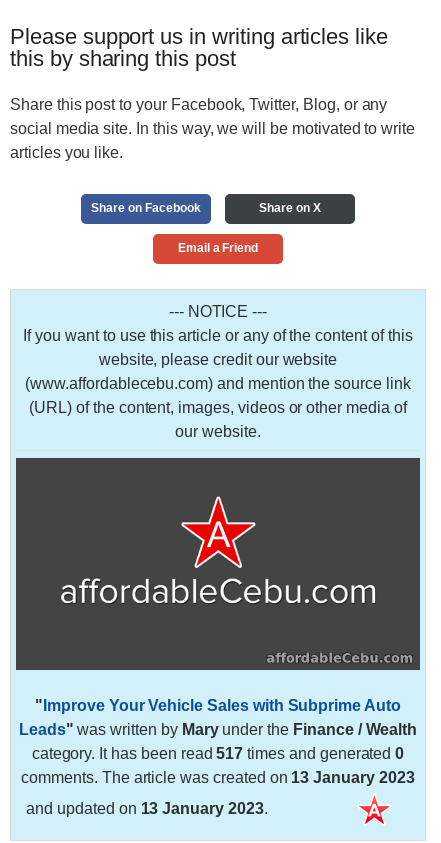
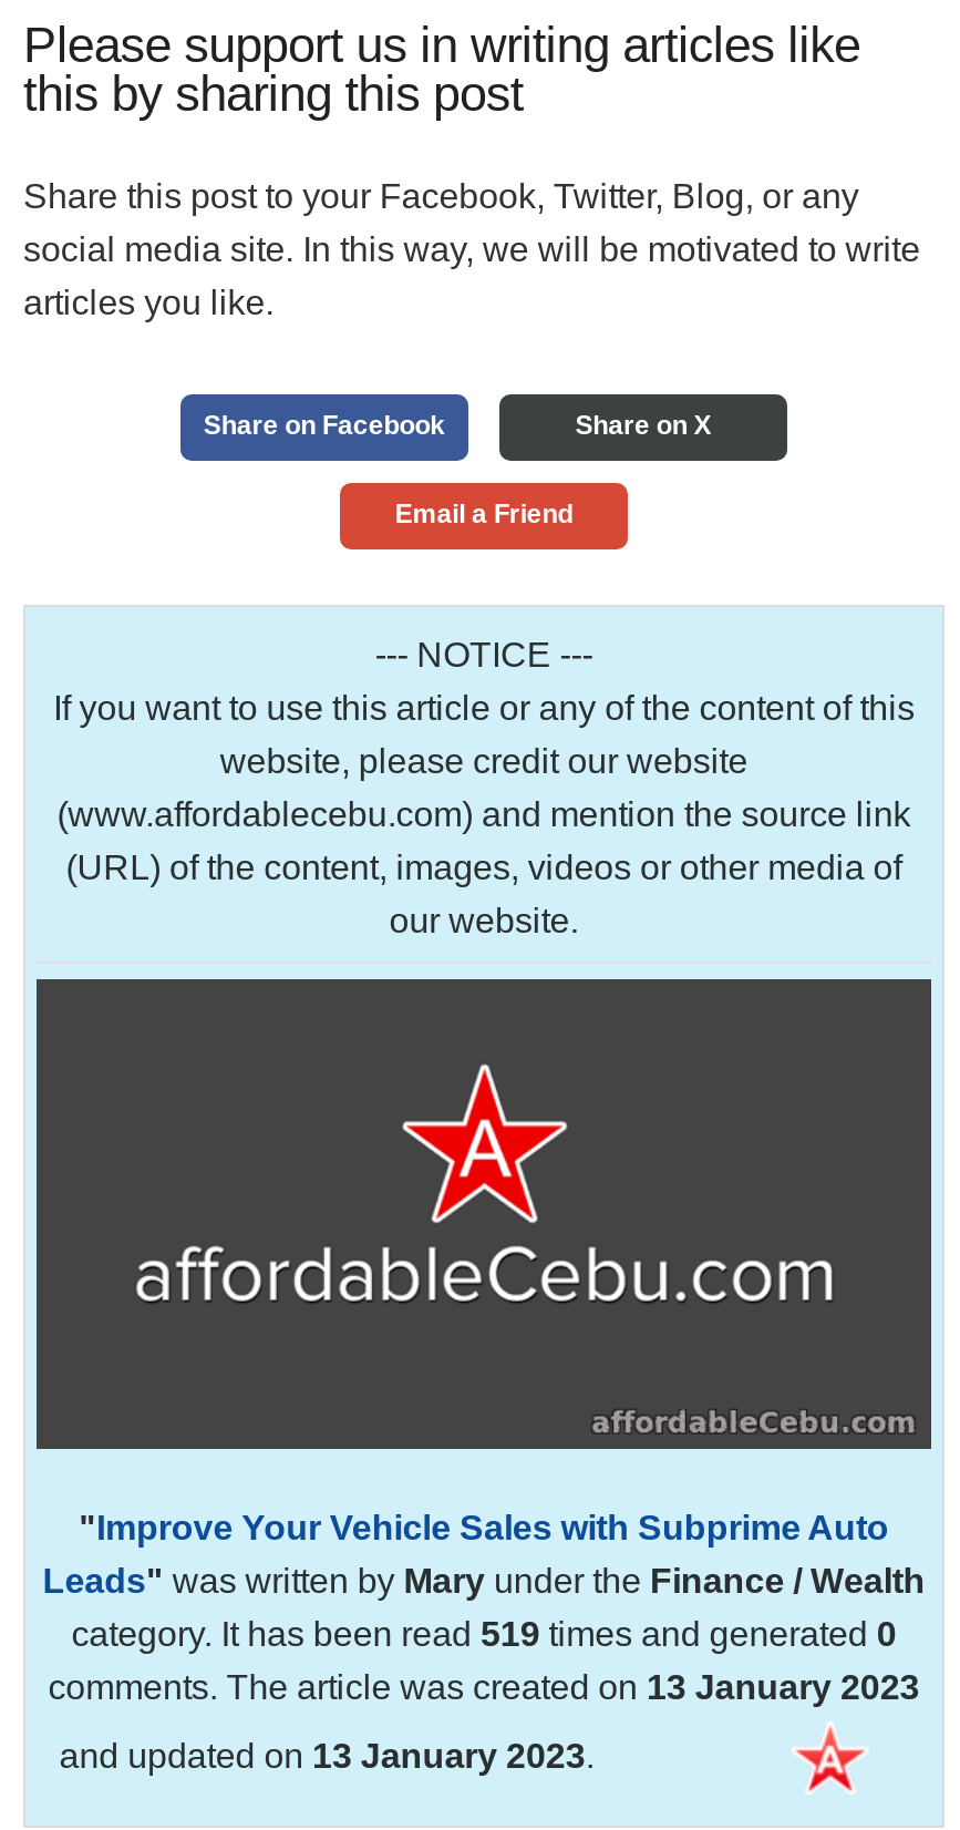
- category. It has been read 517 times and generated 0
+ category. It has been read 519 times and generated 0
